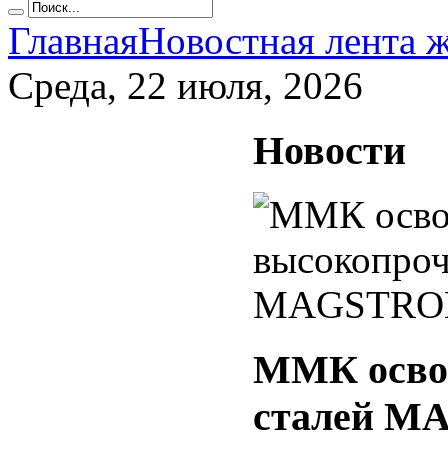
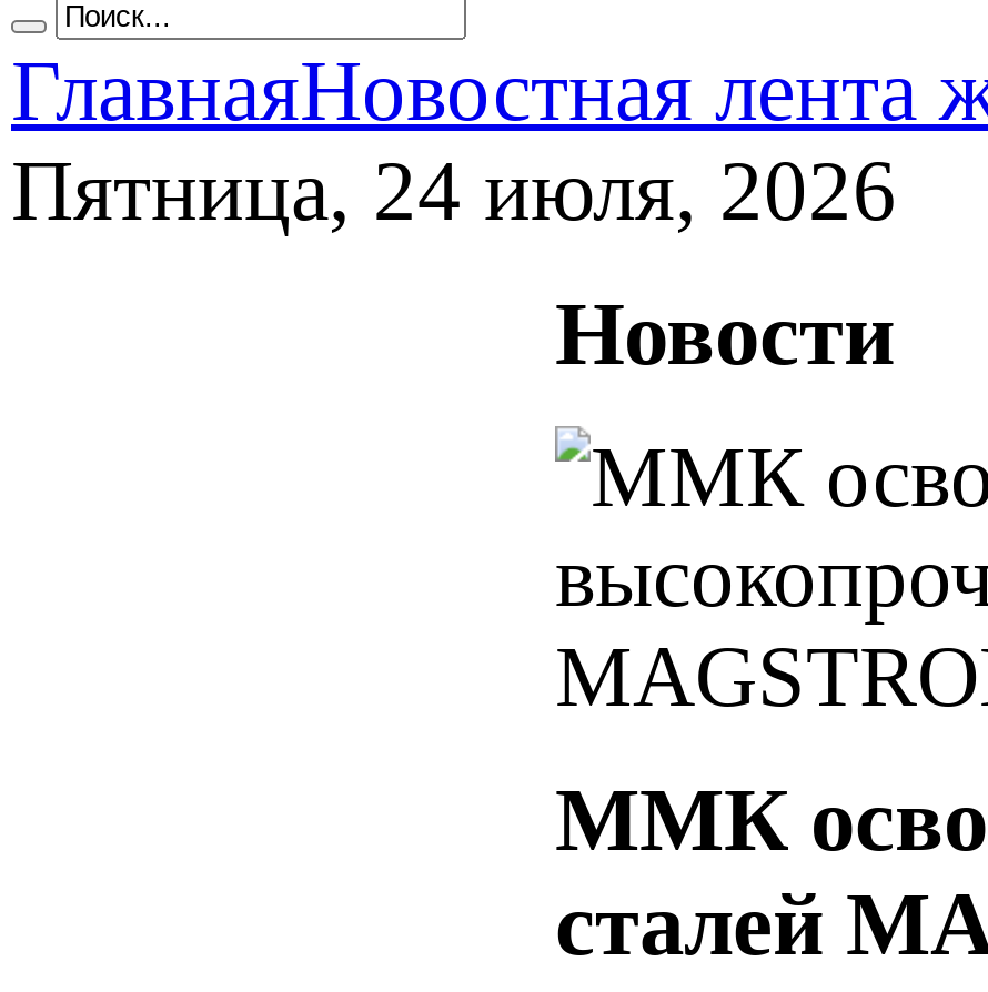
- Среда, 22 июля, 2026
+ Пятница, 24 июля, 2026
